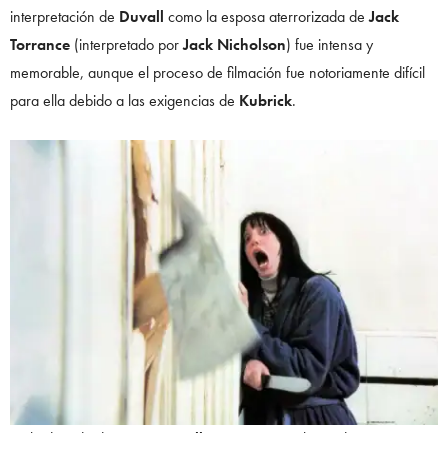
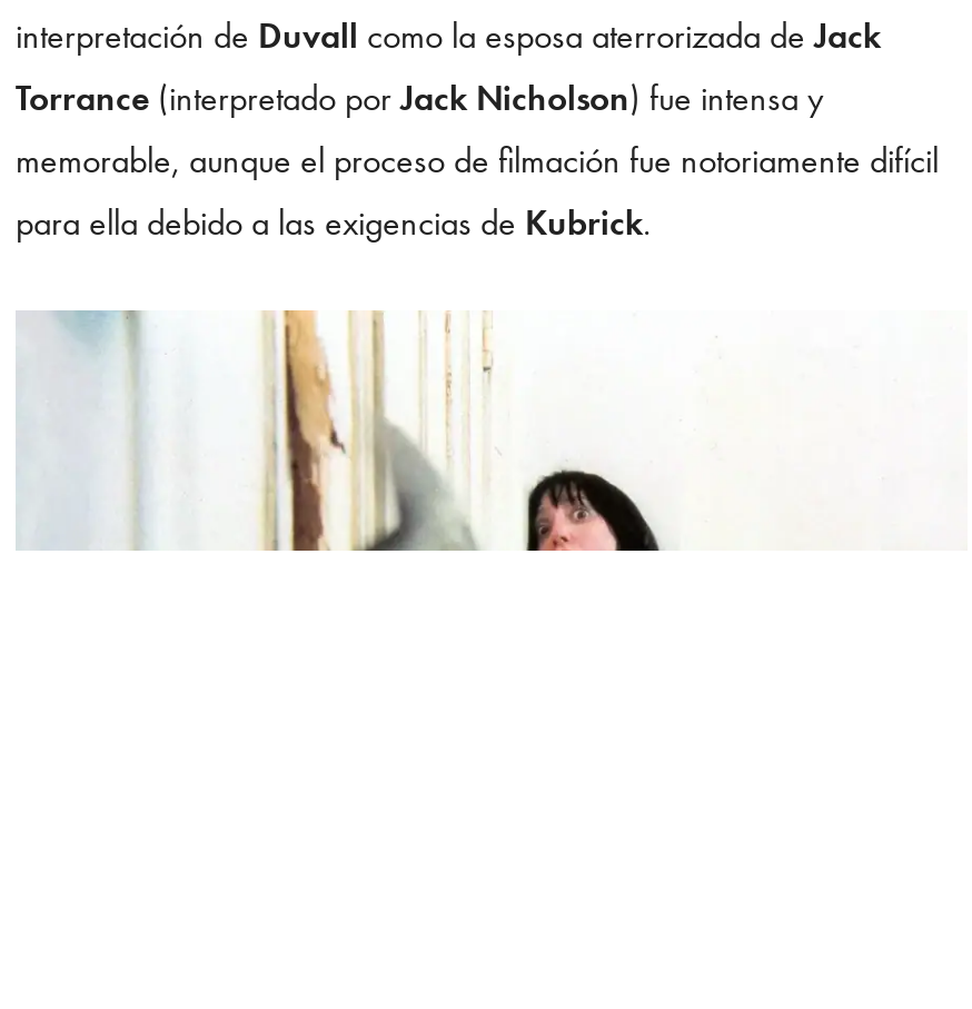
- [image]

- [image]
